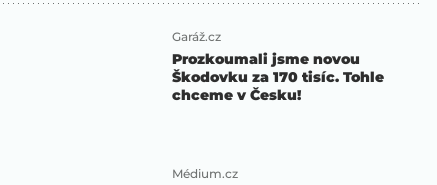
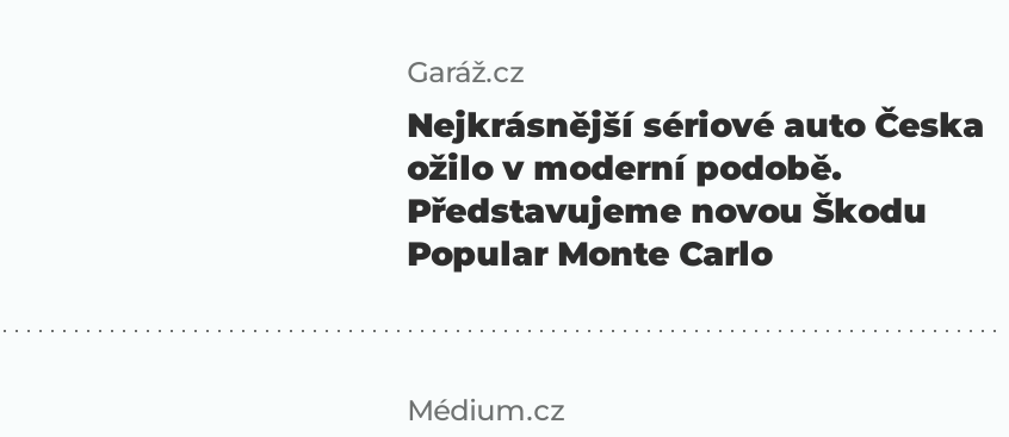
- Prozkoumali jsme novou
- Škodovku za 170 tisíc. Tohle
- chceme v Česku!
+ Nejkrásnější sériové auto Česka
+ ožilo v moderní podobě.
+ Představujeme novou Škodu
+ Popular Monte Carlo
